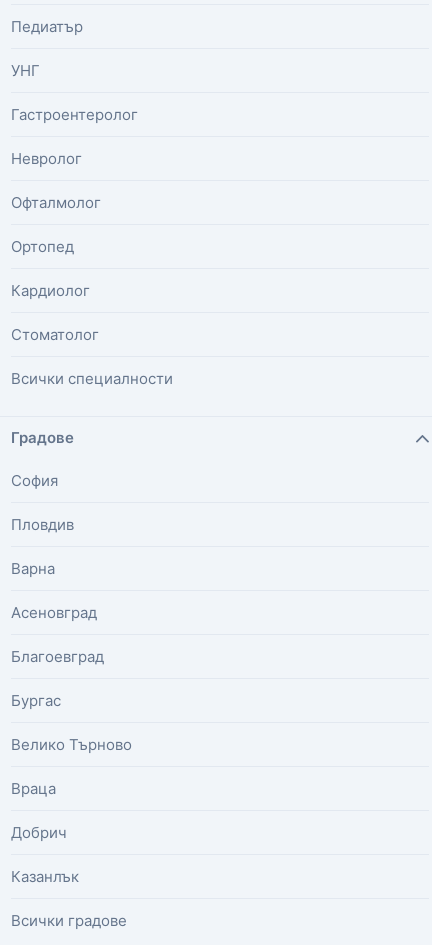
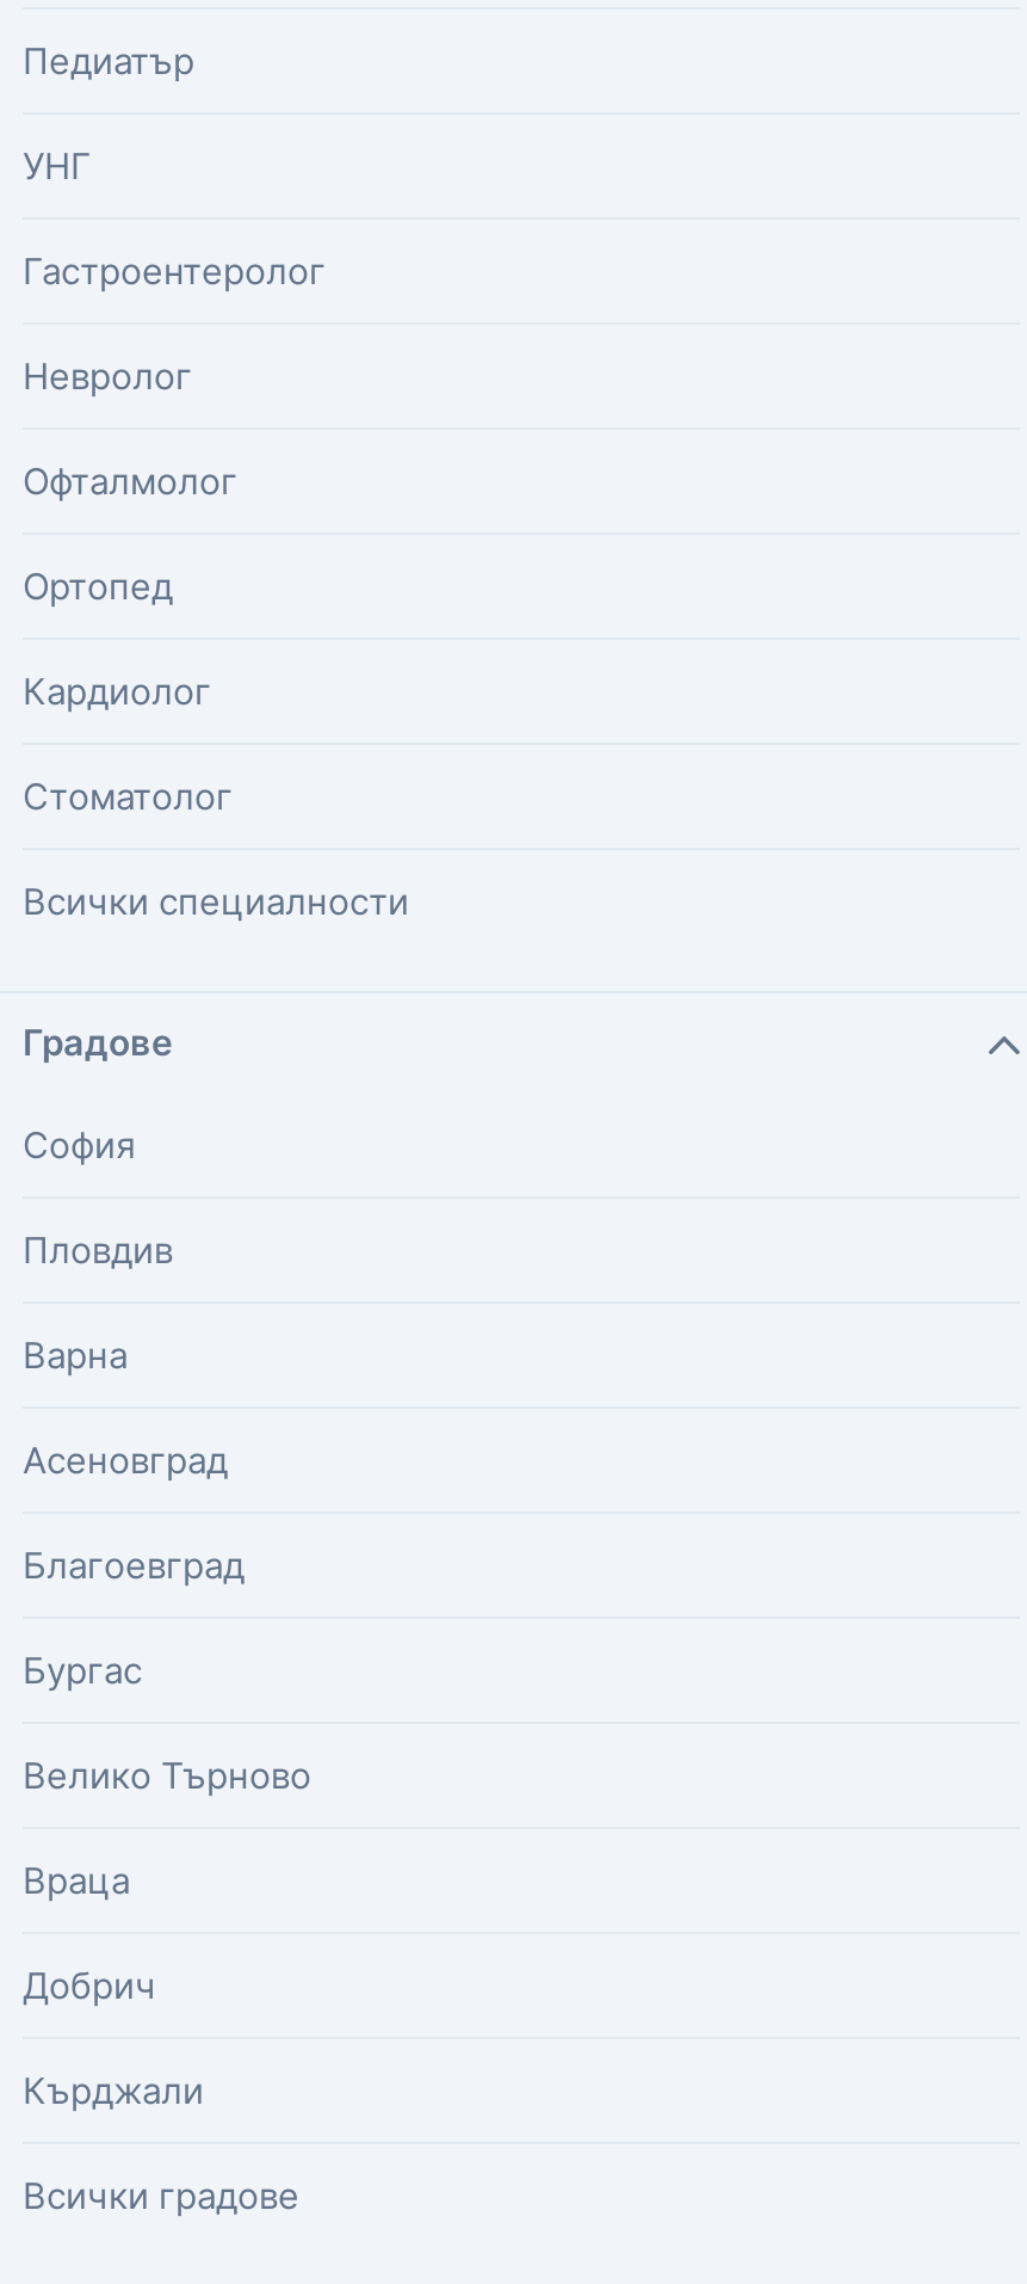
- Казанлък
+ Кърджали
